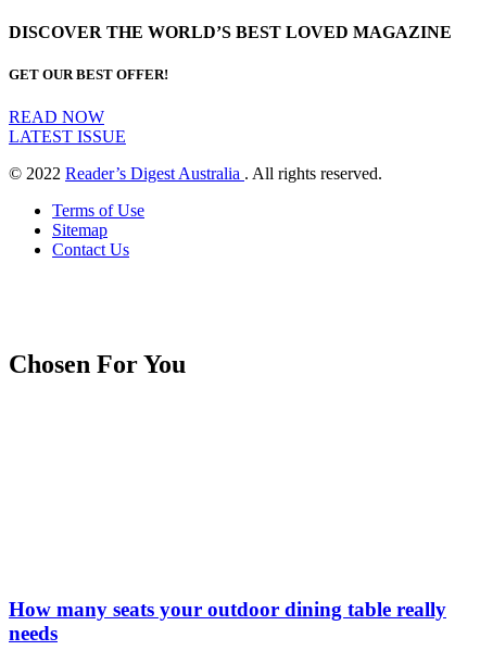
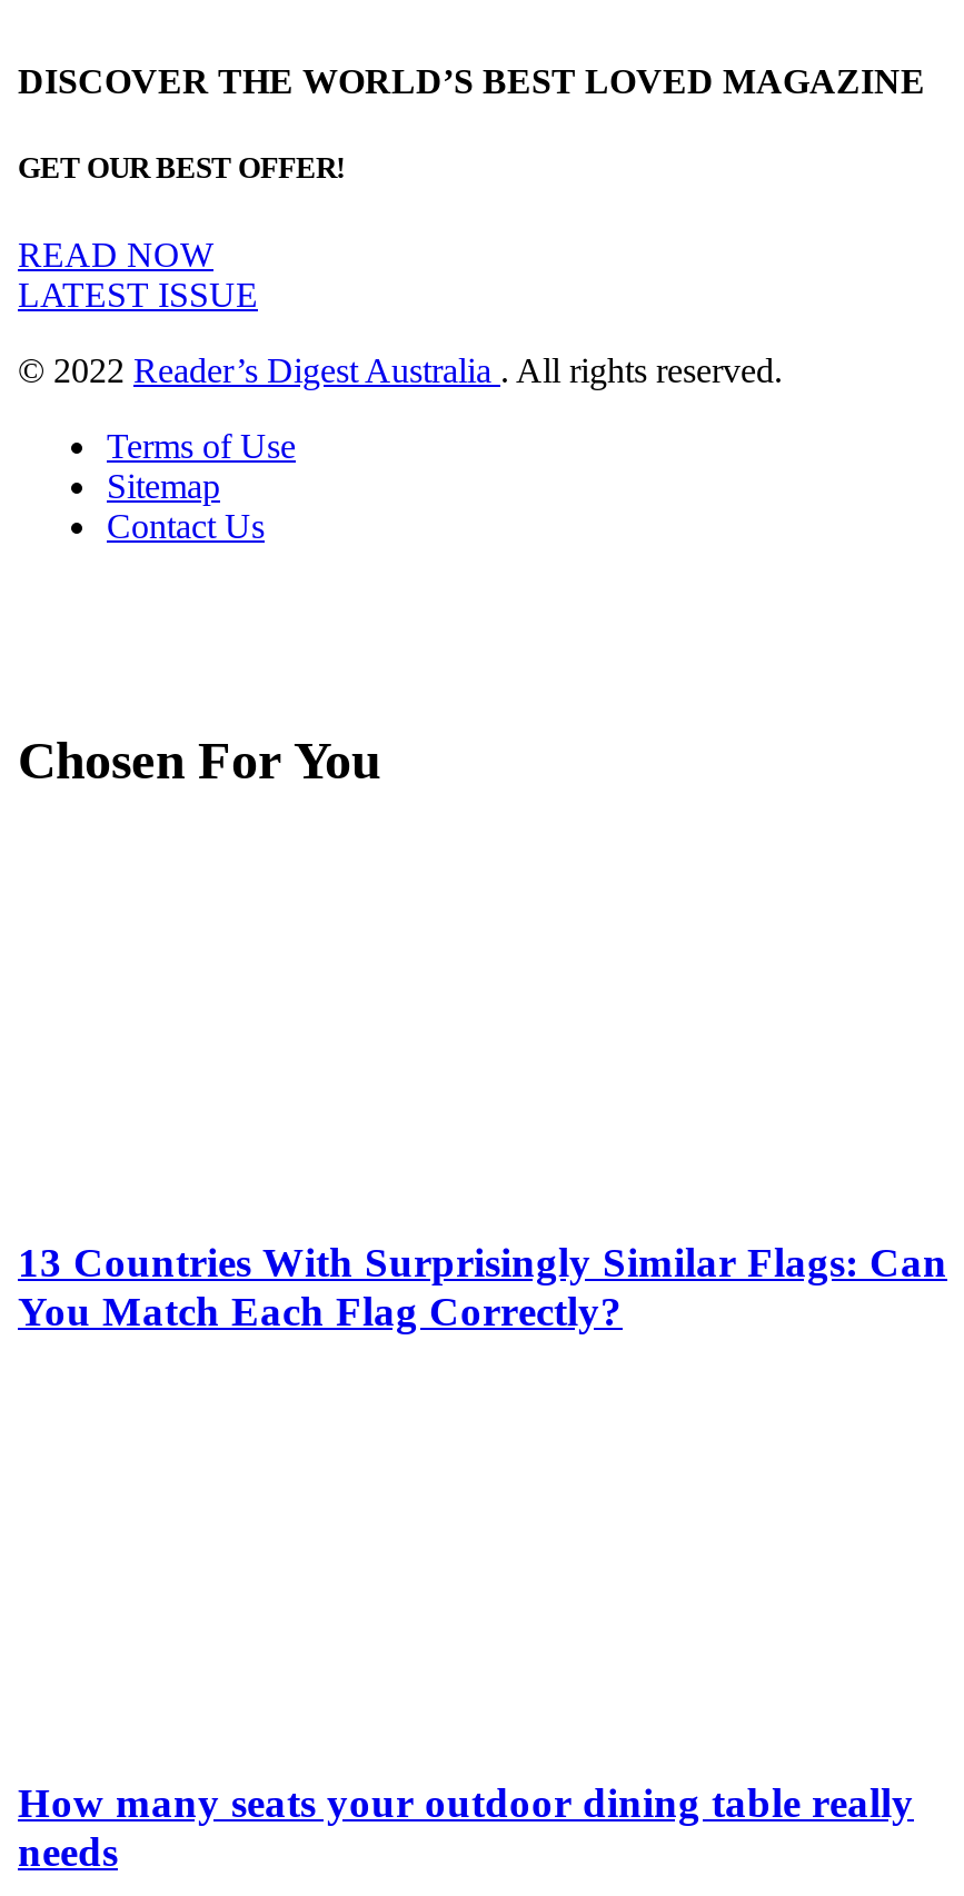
+ 13 Countries With Surprisingly Similar Flags: Can
+ You Match Each Flag Correctly?
